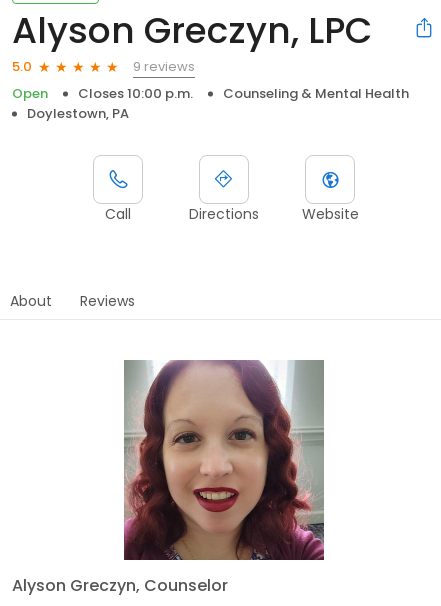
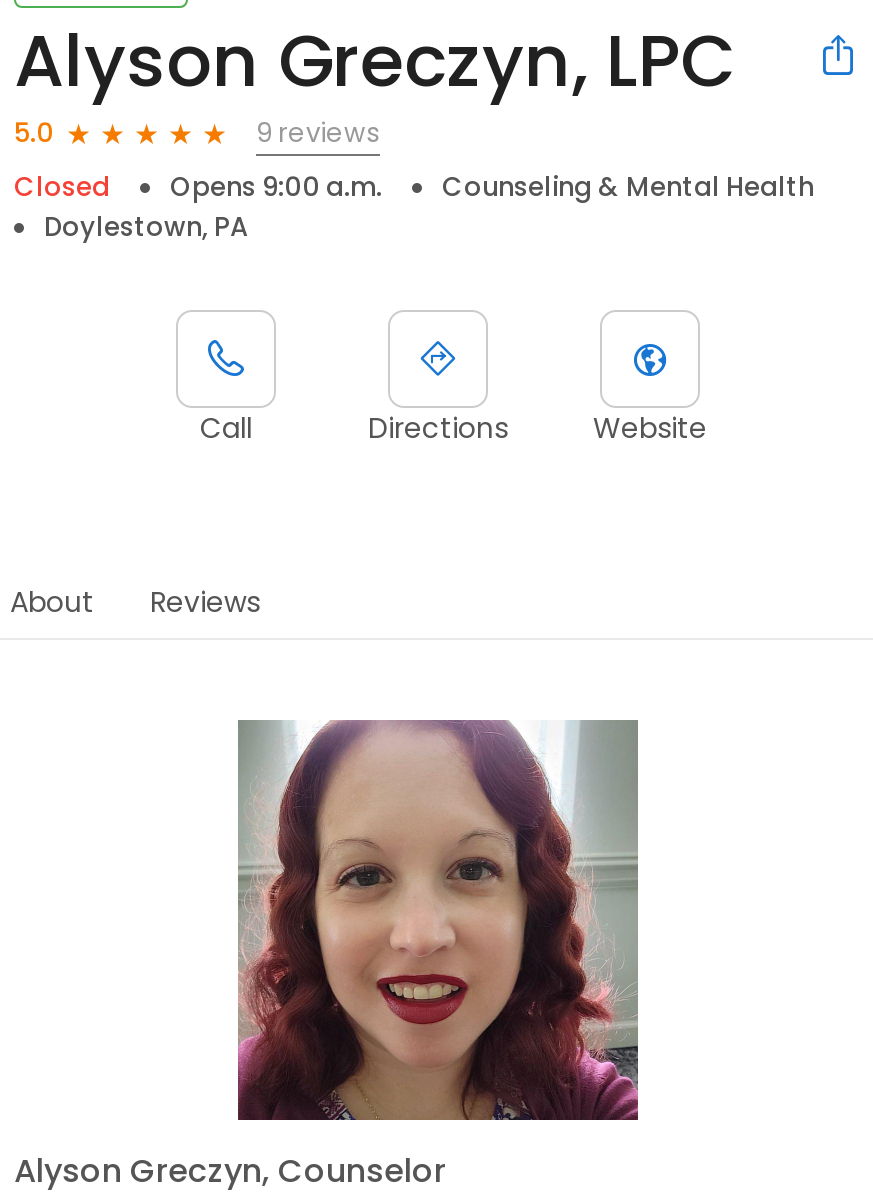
- Open
- Closes 10:00 p.m.
+ Closed
+ Opens 9:00 a.m.
